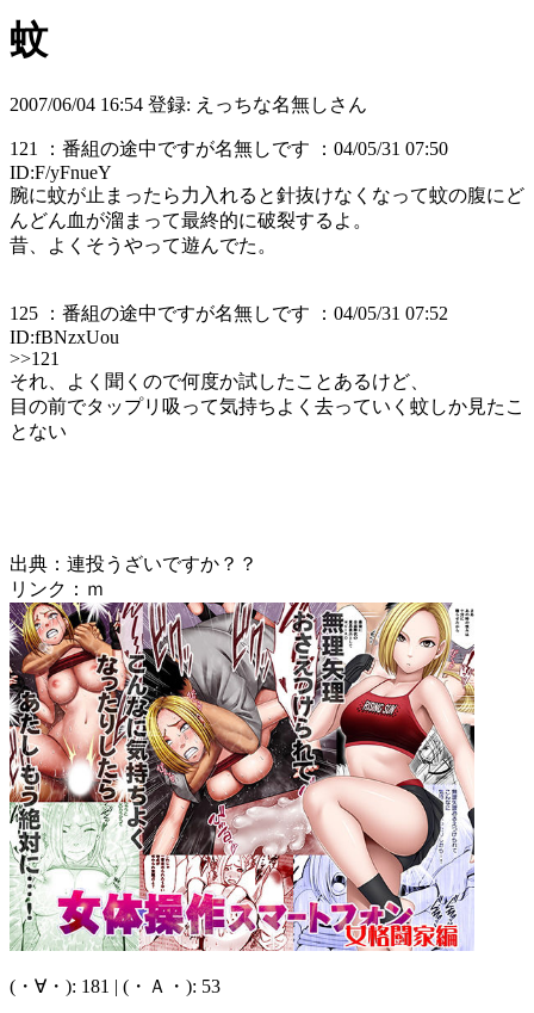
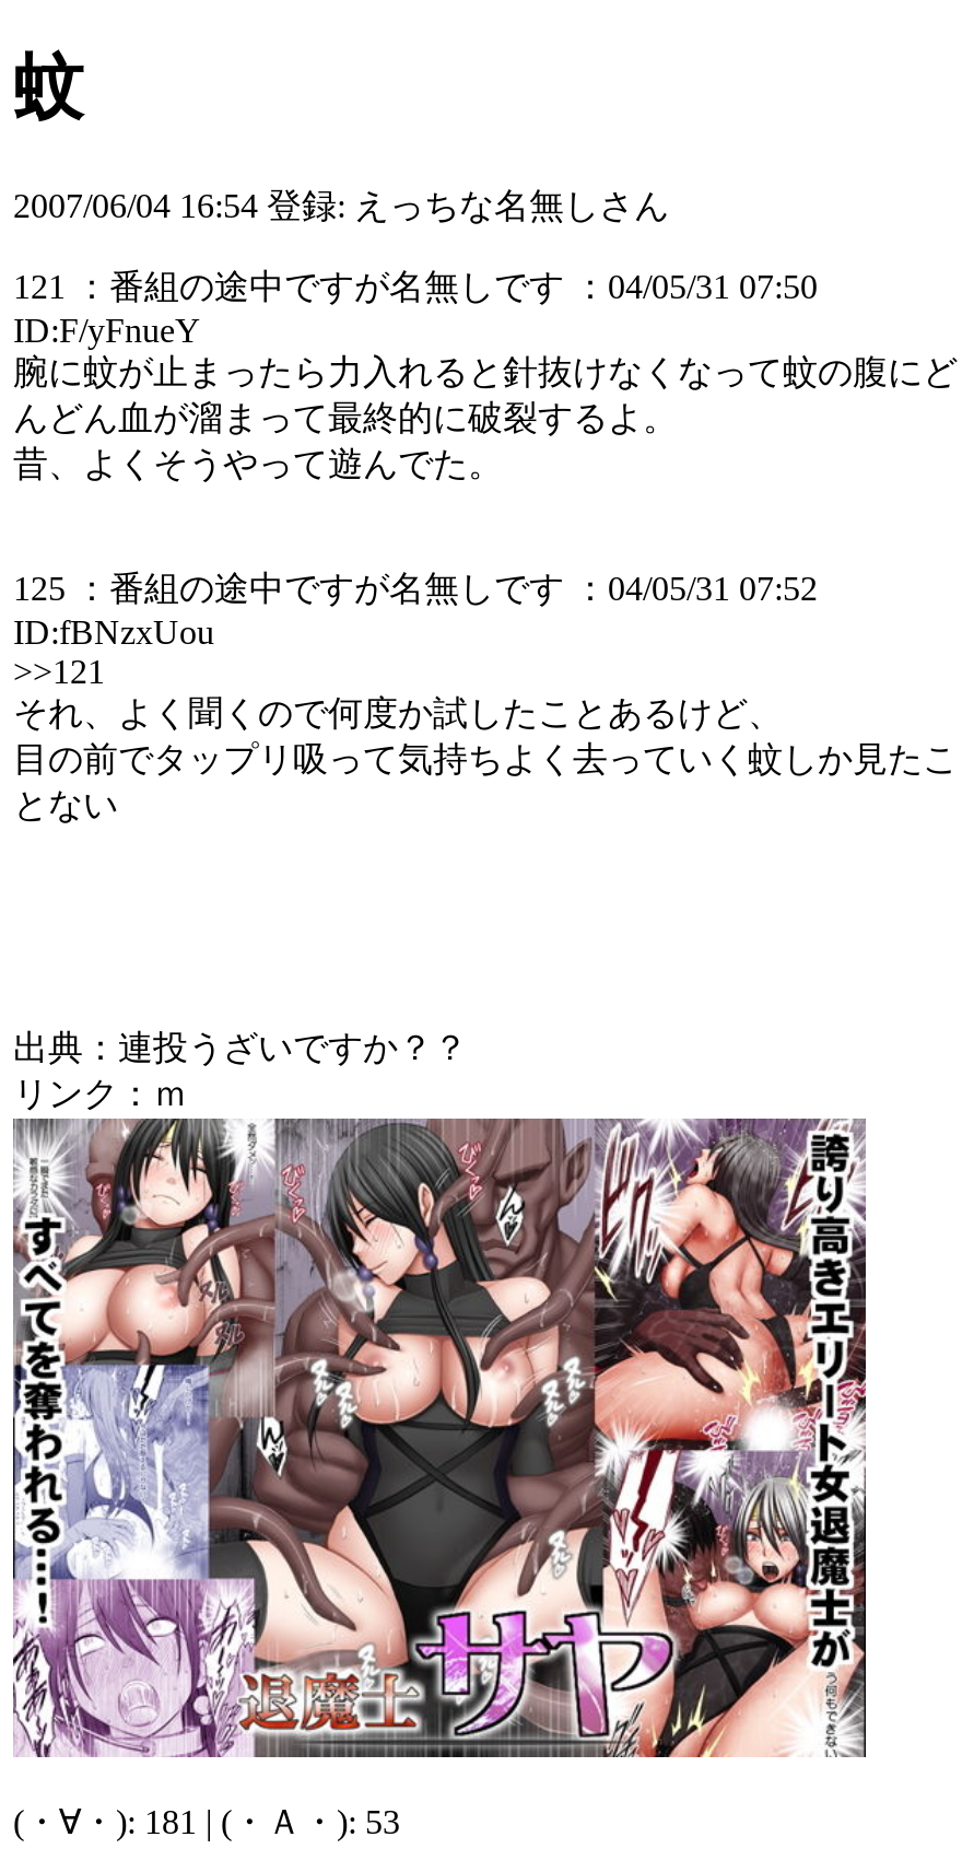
- [image]
+ [image]
